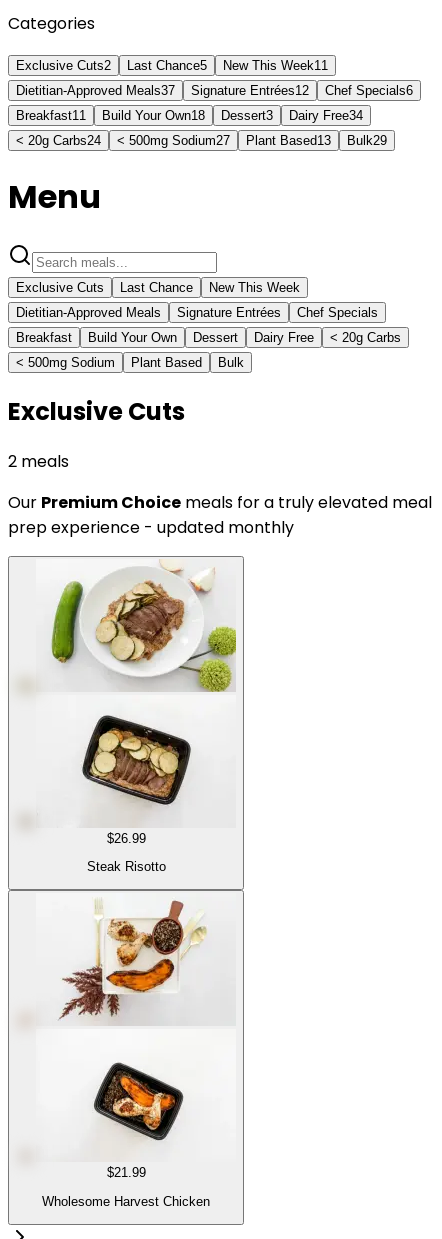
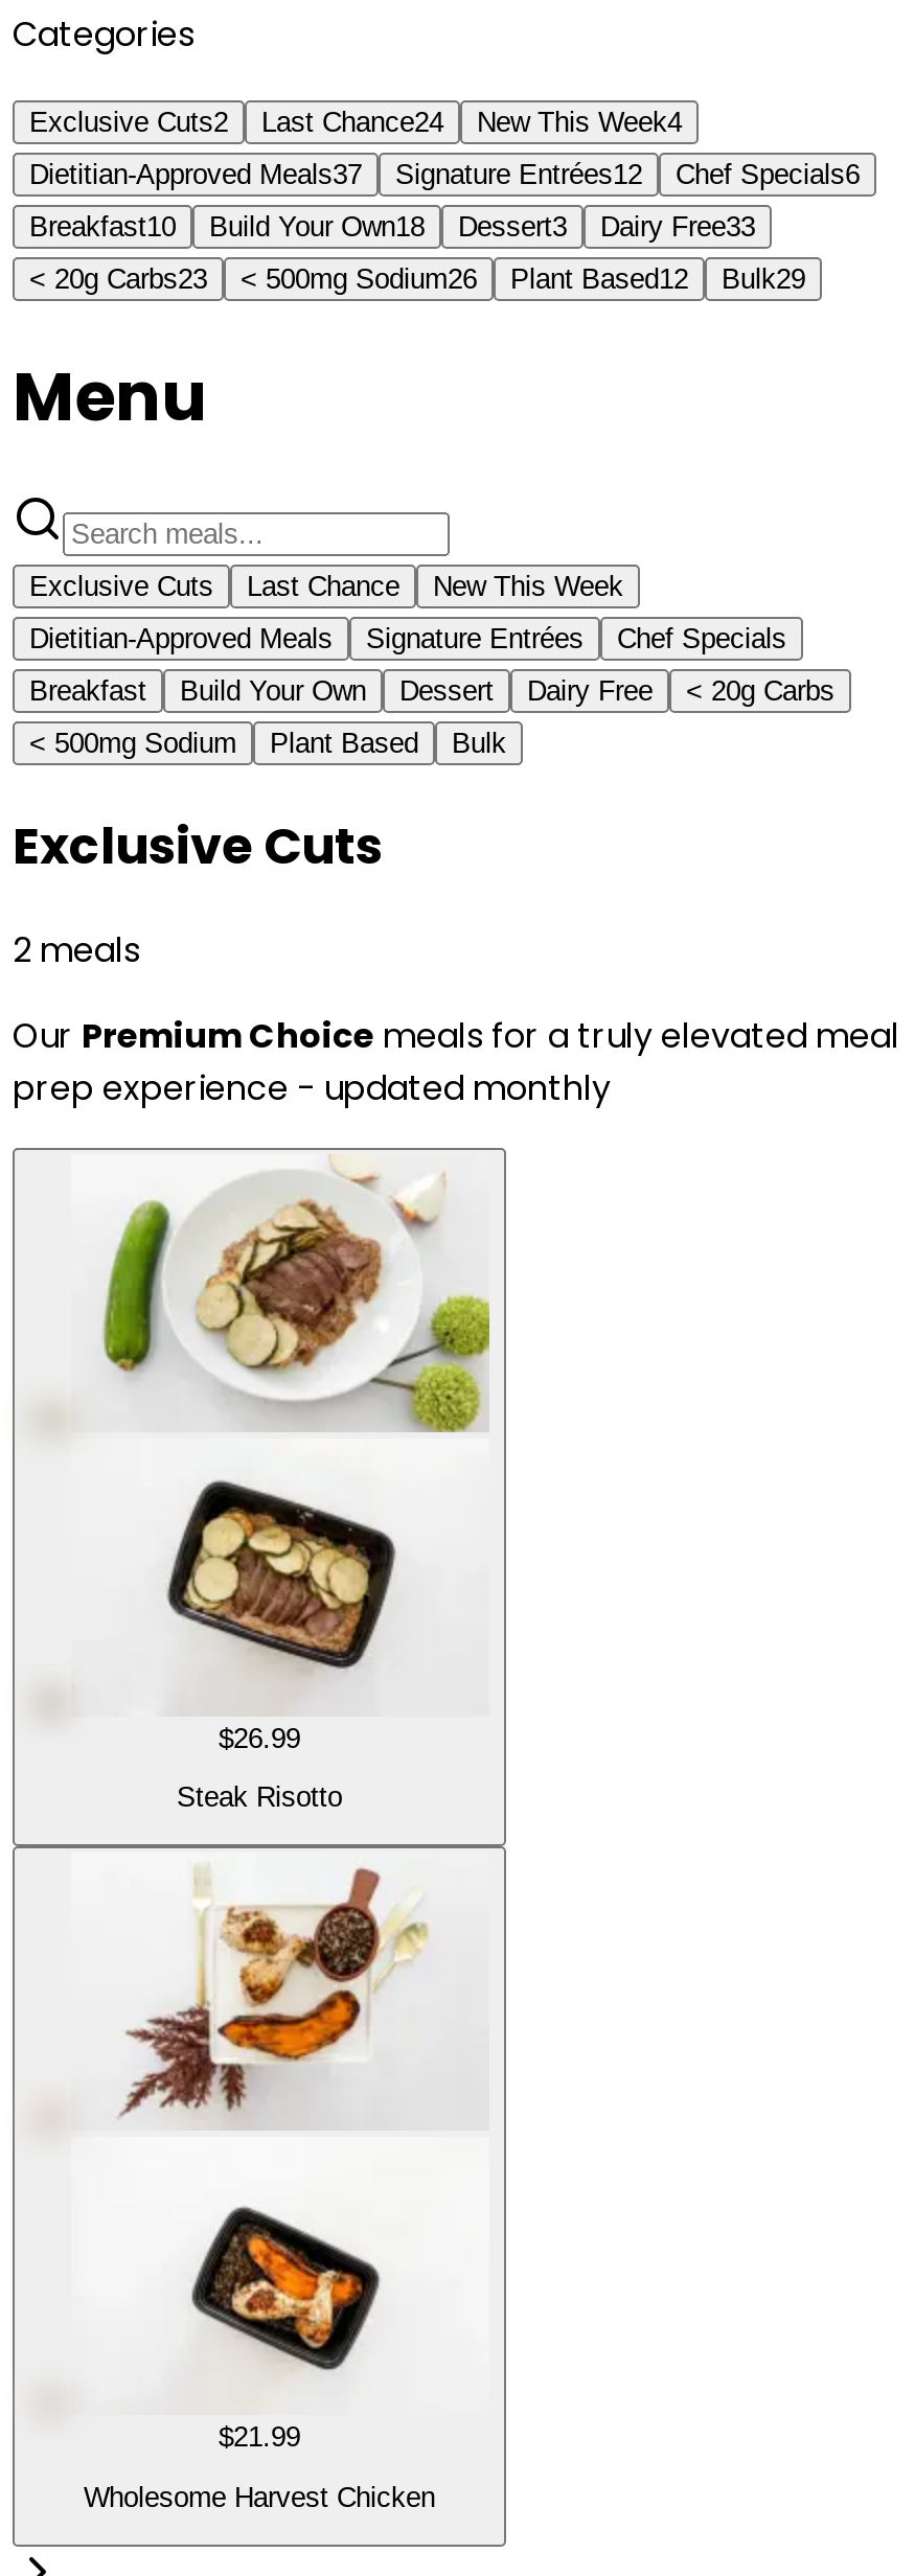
- Last Chance5
+ Last Chance24

- New This Week11
+ New This Week4

- Breakfast11
+ Breakfast10

- Dairy Free34
+ Dairy Free33

- < 20g Carbs24
+ < 20g Carbs23

- < 500mg Sodium27
+ < 500mg Sodium26

- Plant Based13
+ Plant Based12
